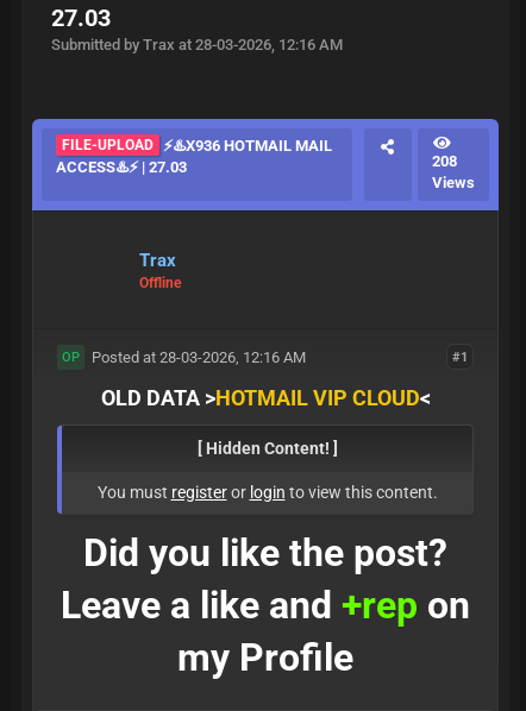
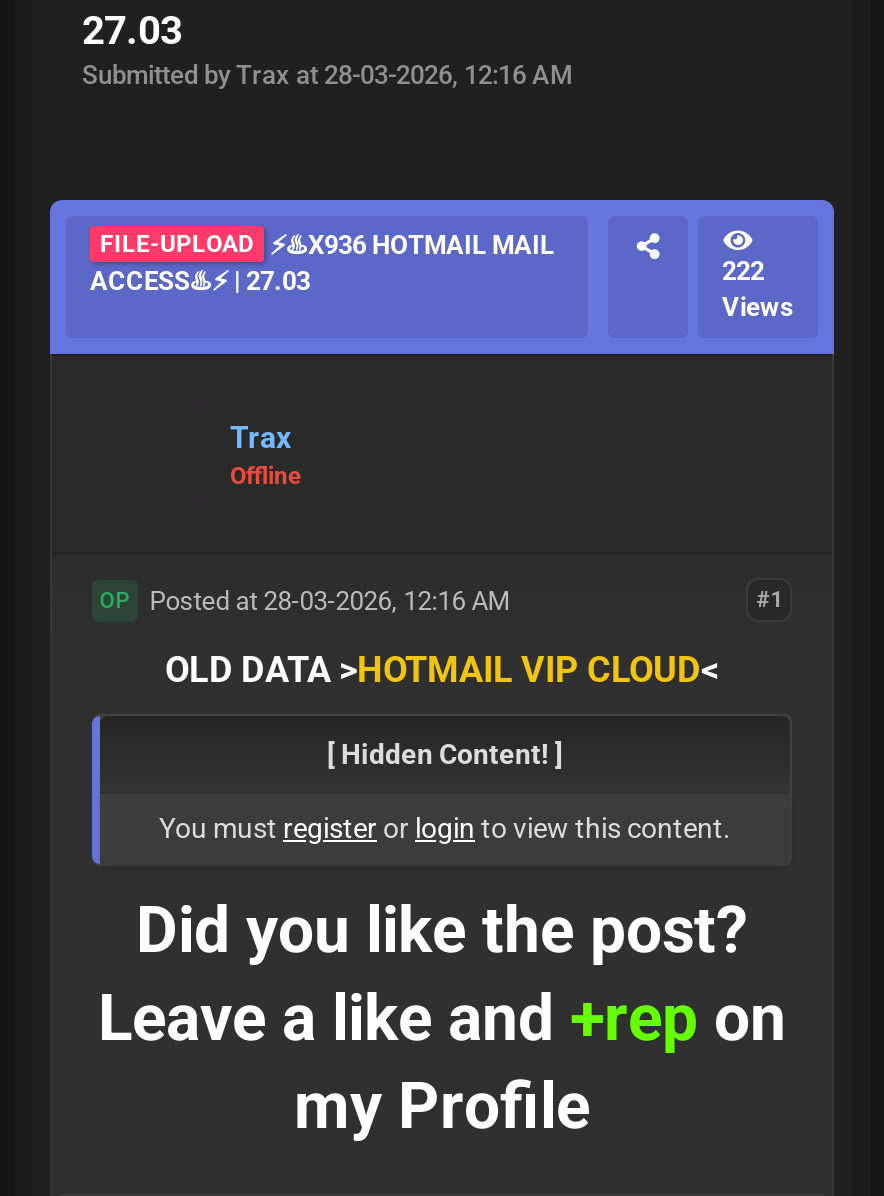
- 208
+ 222
